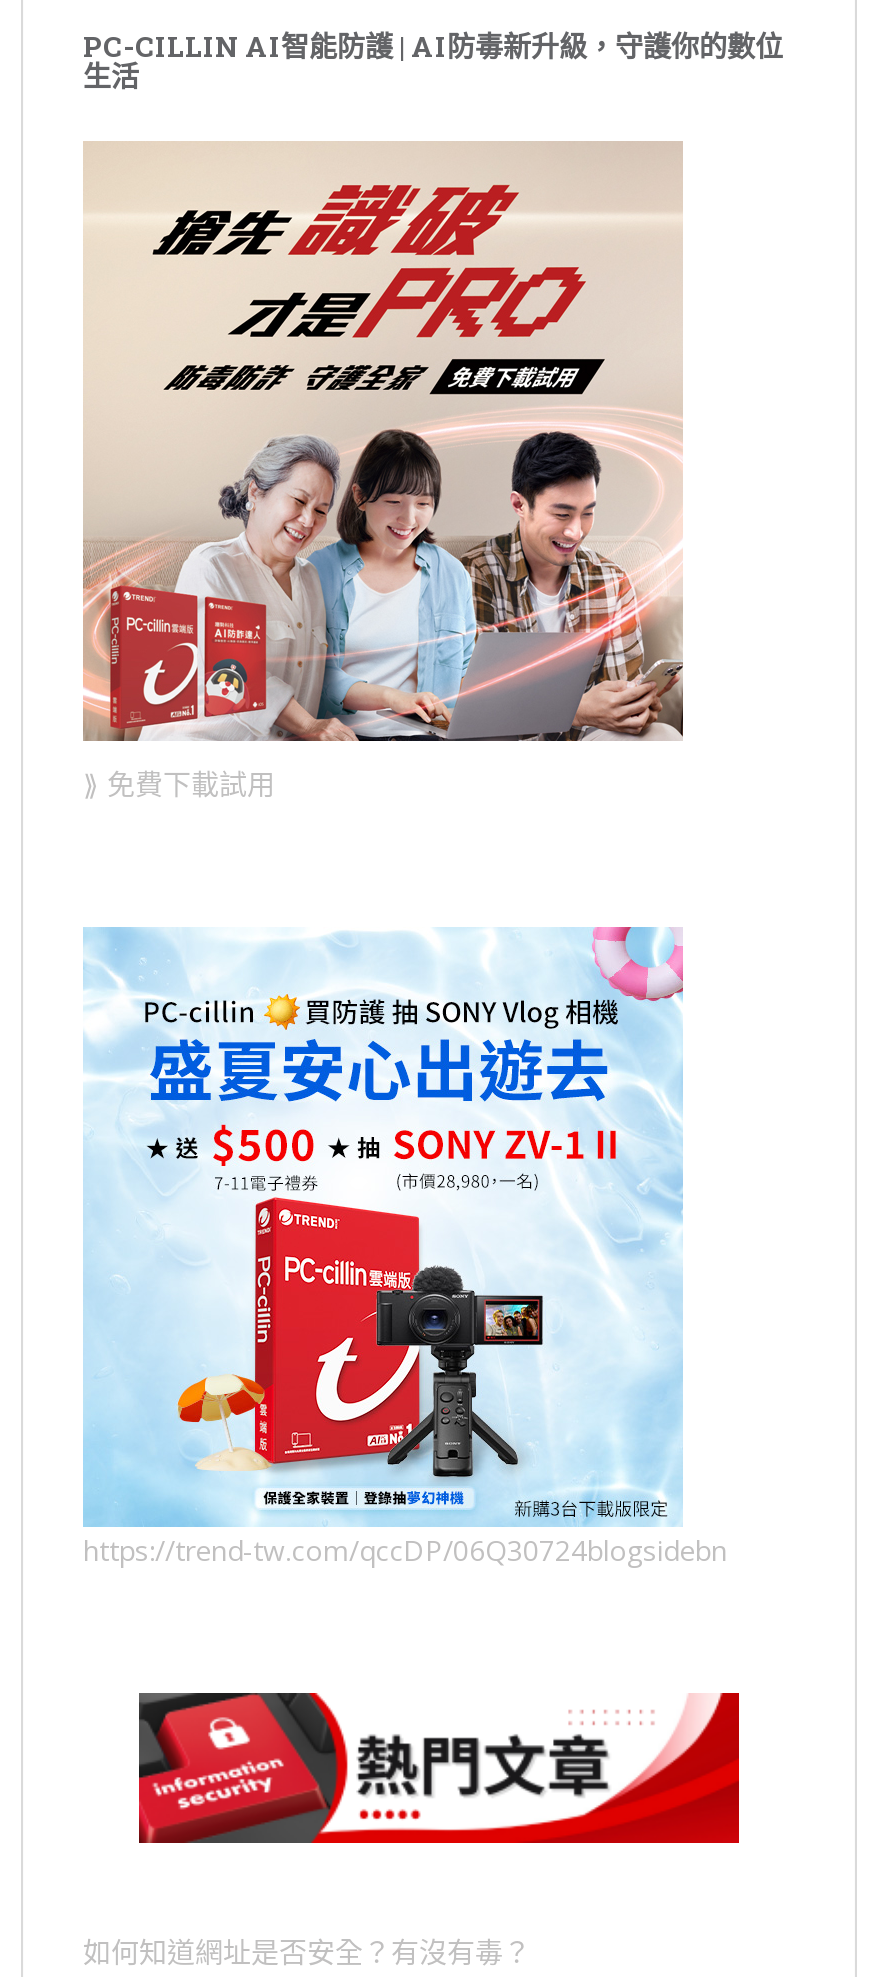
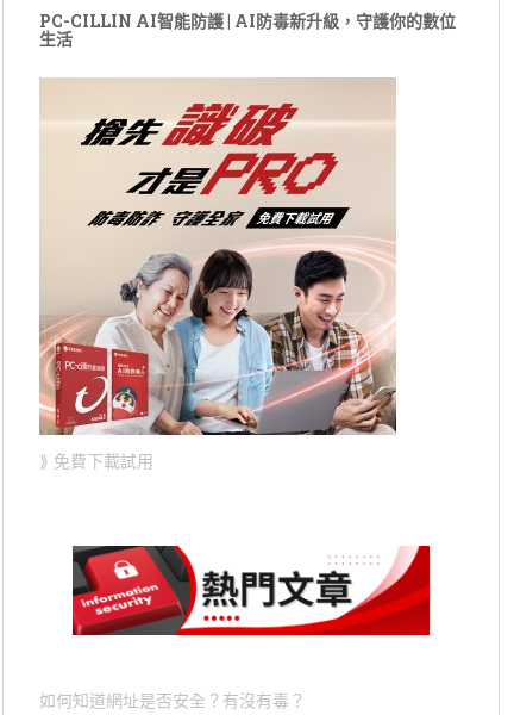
- [image]
- https://trend-tw.com/qccDP/06Q30724blogsidebn
